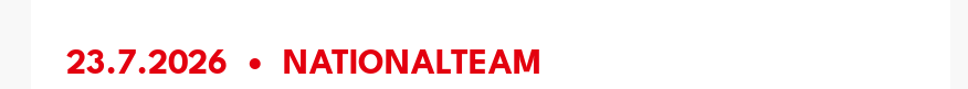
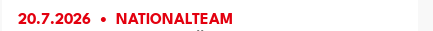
- 23.7.2026 NATIONALTEAM
+ 20.7.2026 NATIONALTEAM
